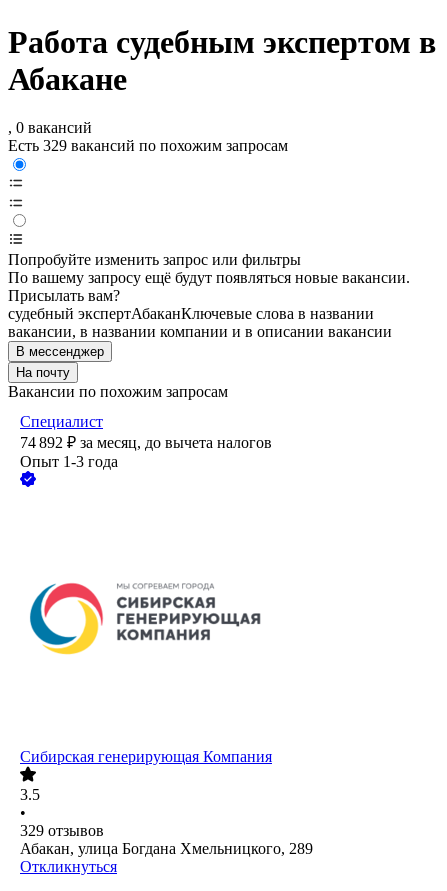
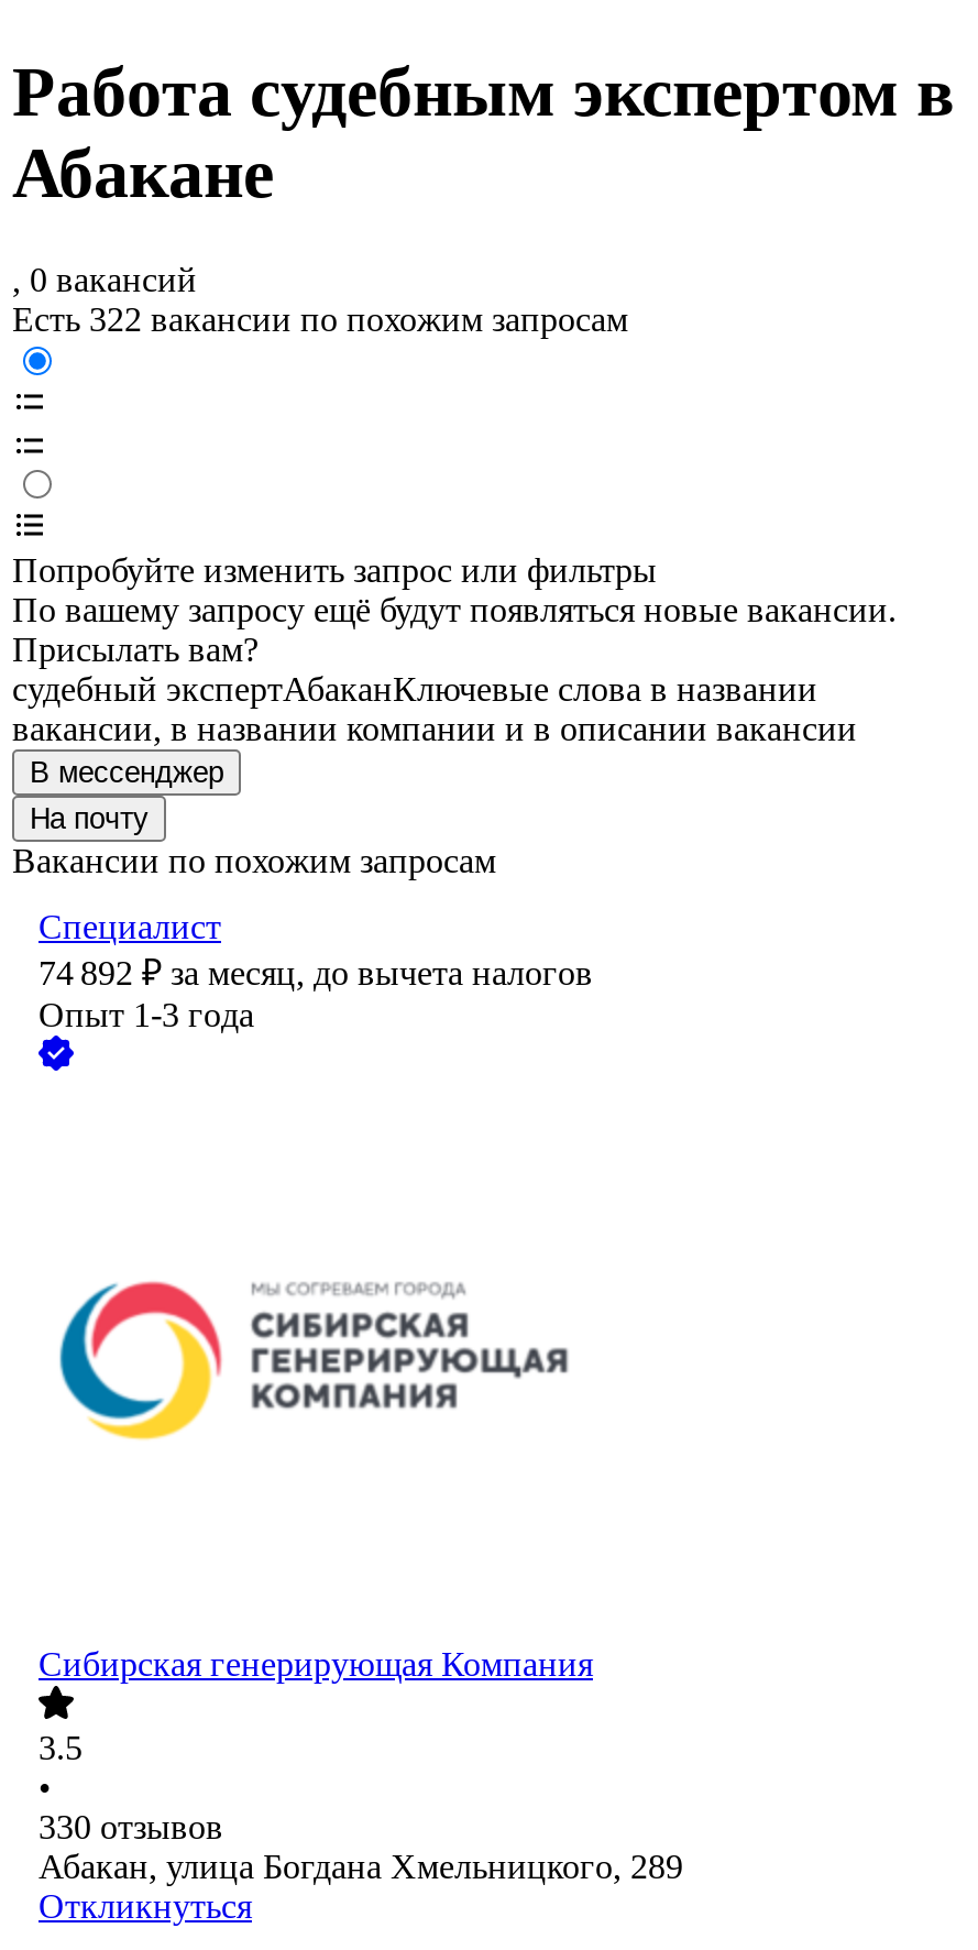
- Есть 329 вакансий по похожим запросам
+ Есть 322 вакансии по похожим запросам

- 329 отзывов
+ 330 отзывов
